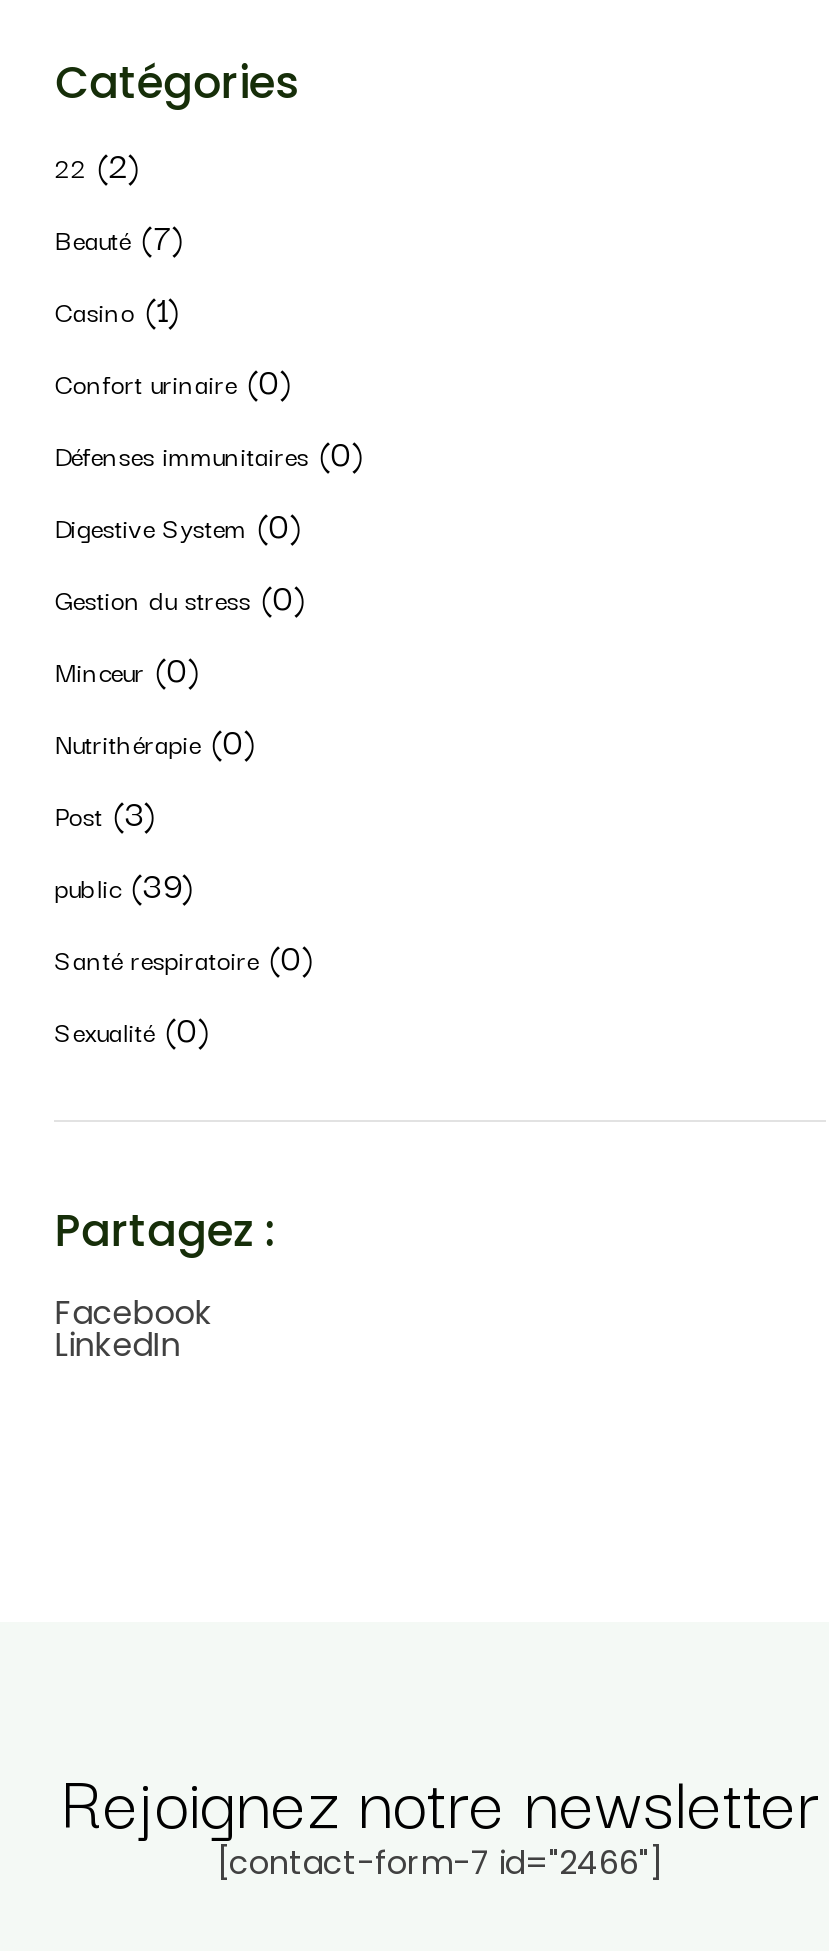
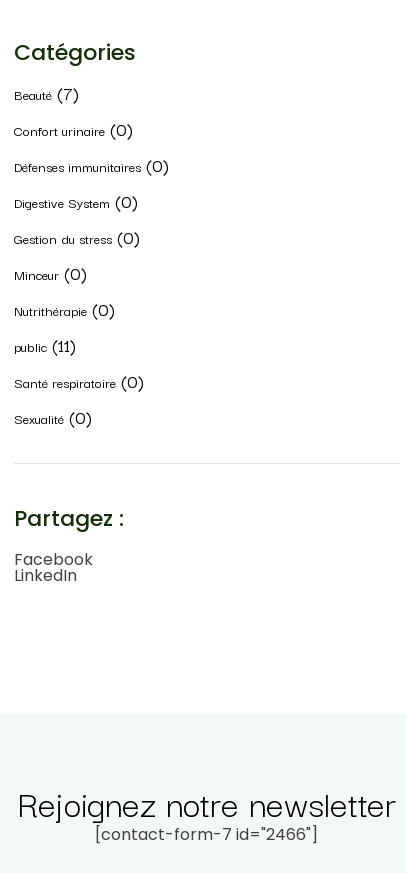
- 22 (2)

- Casino (1)

- Post (3)
- public (39)
+ public (11)
